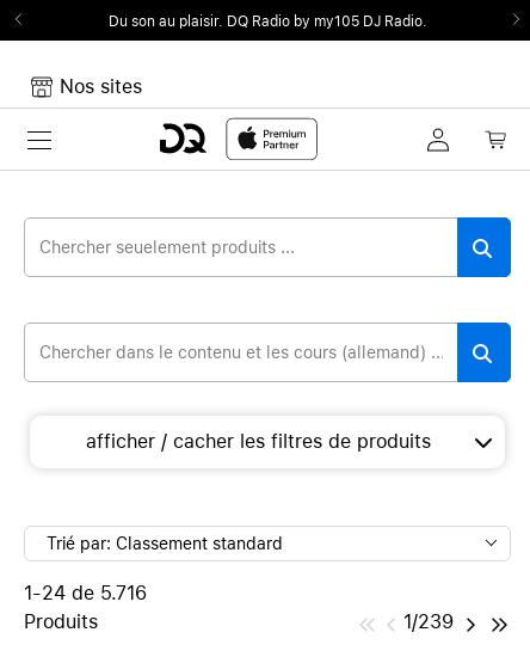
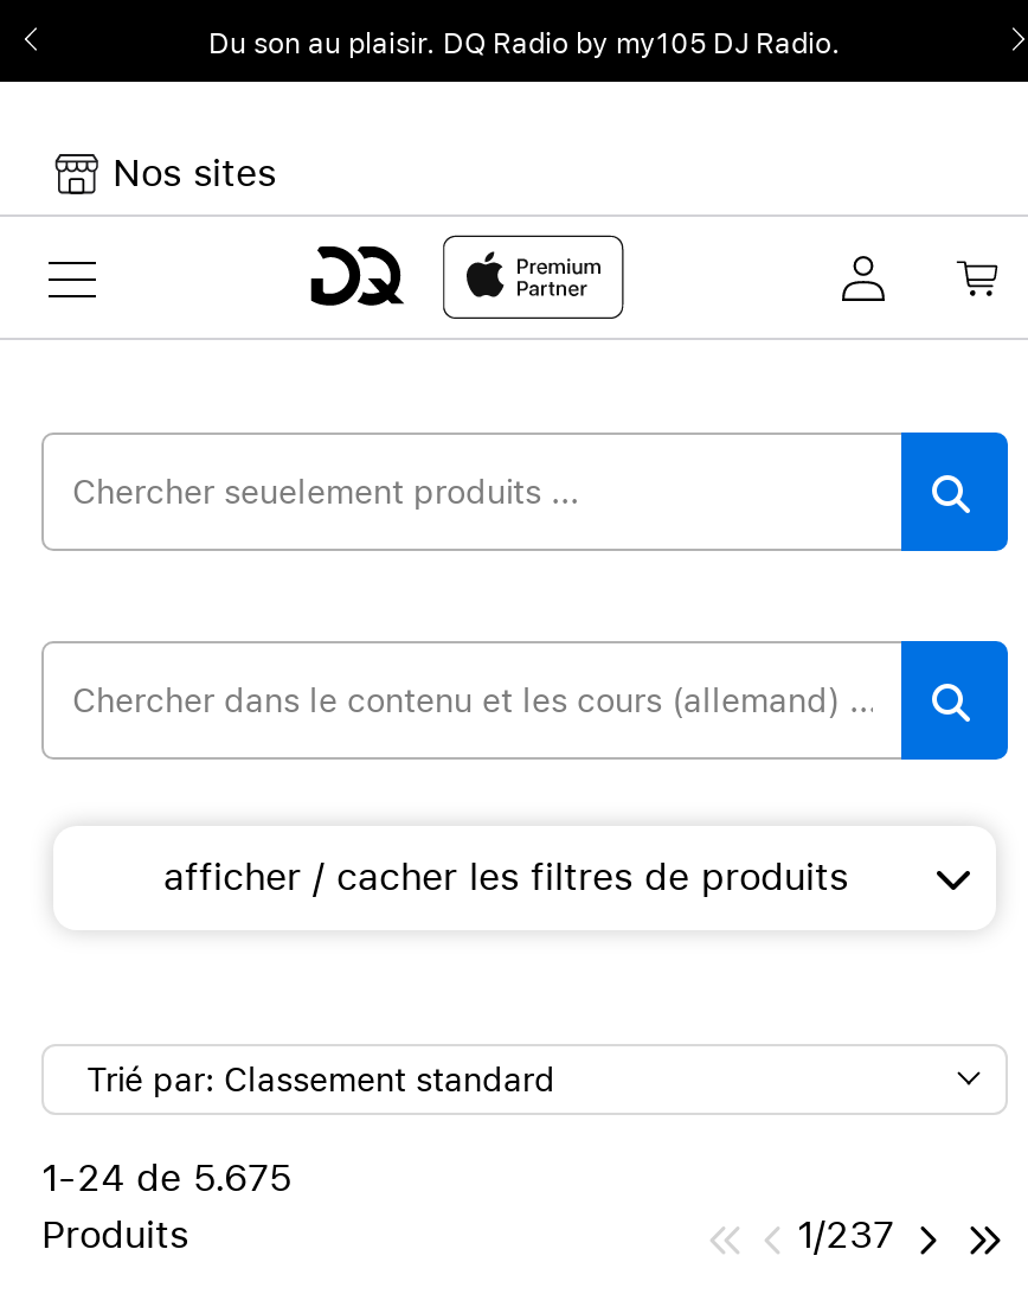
- 1-24 de 5.716
+ 1-24 de 5.675

- 1/239
+ 1/237
